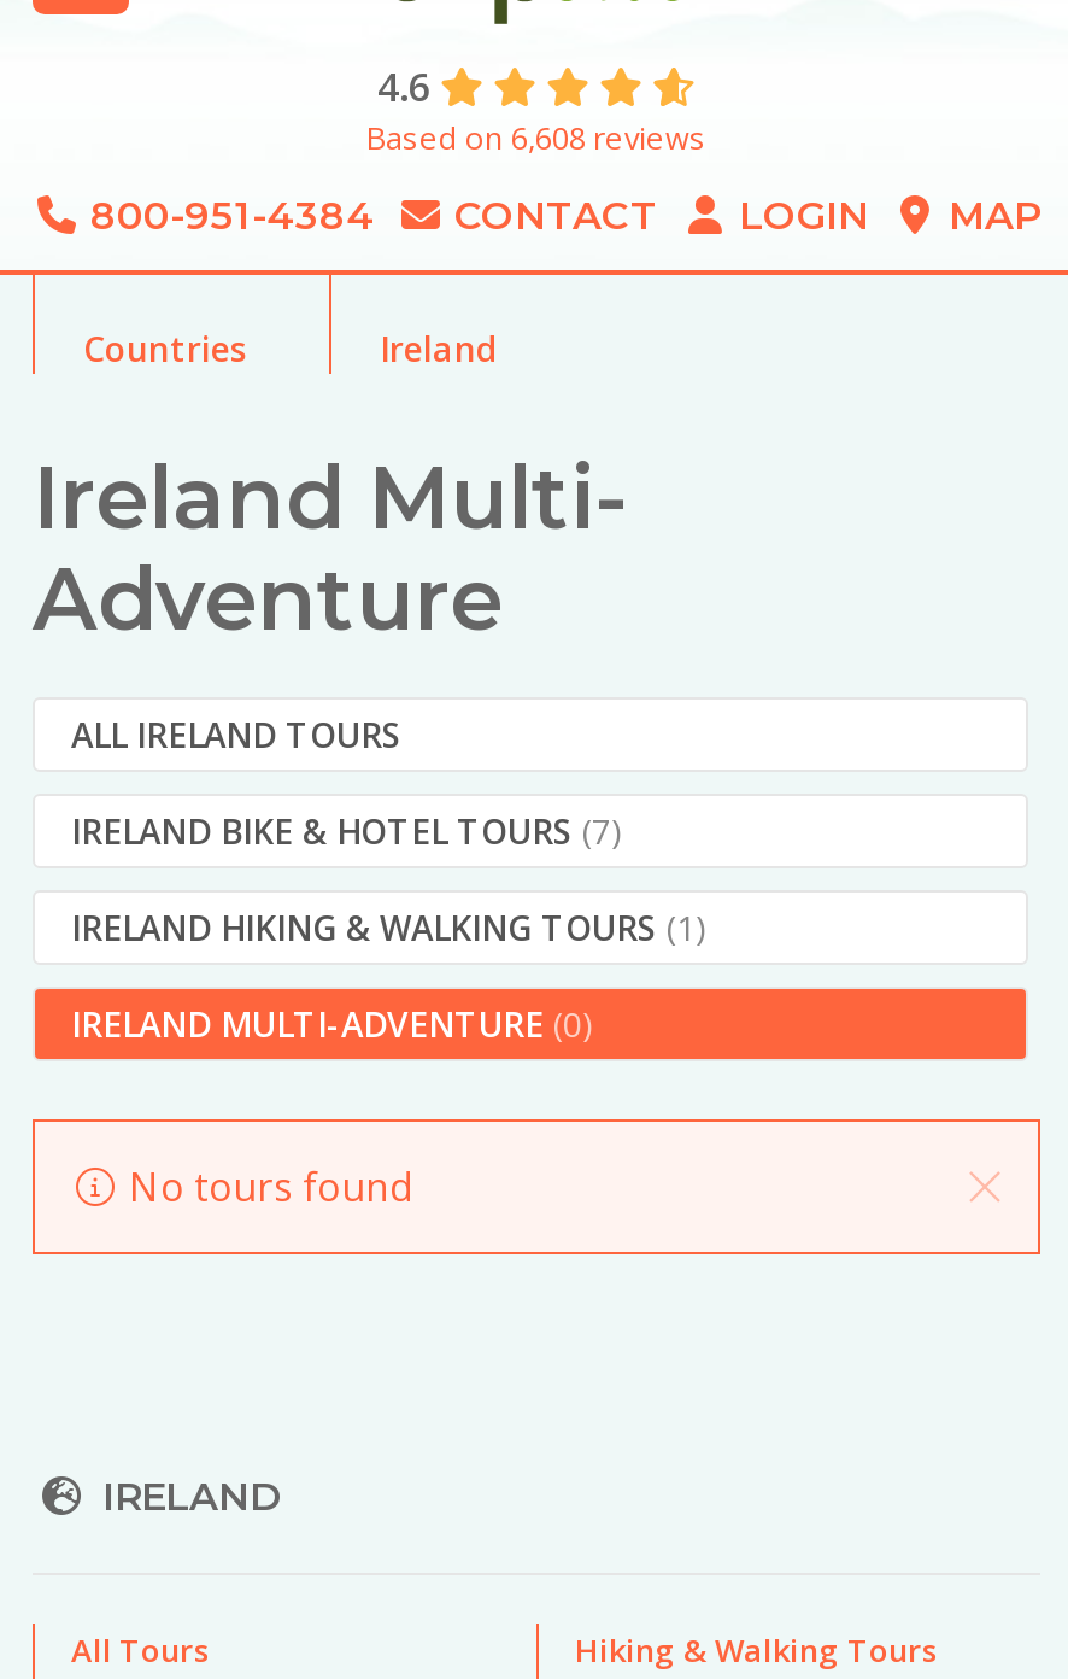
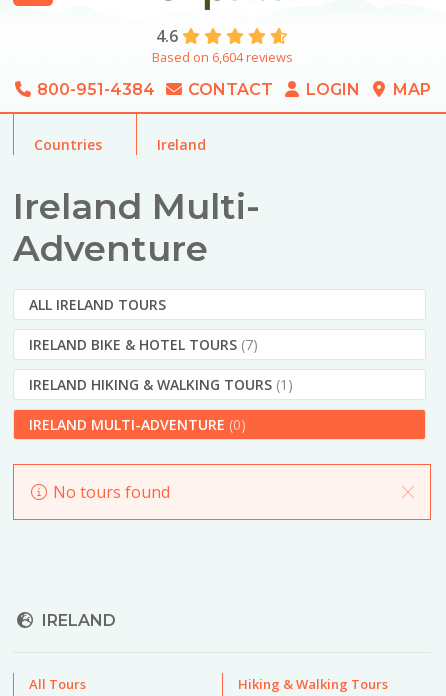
- Based on 6,608 reviews
+ Based on 6,604 reviews
